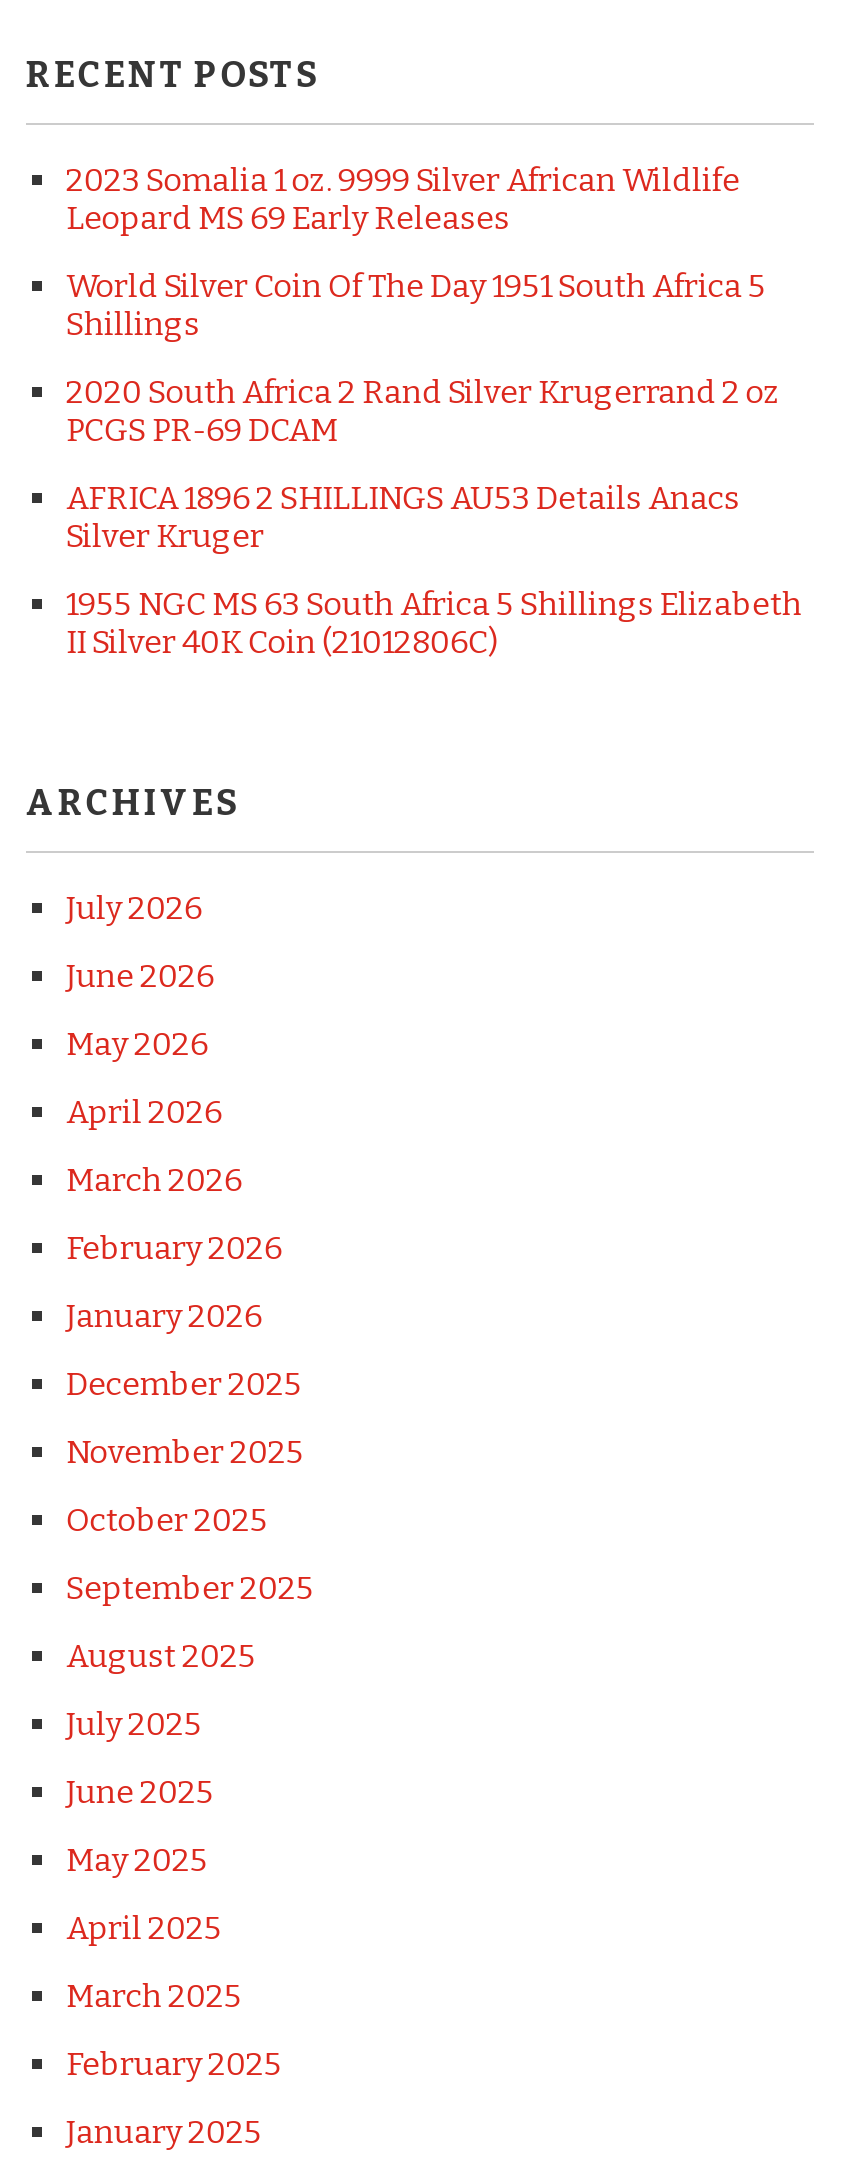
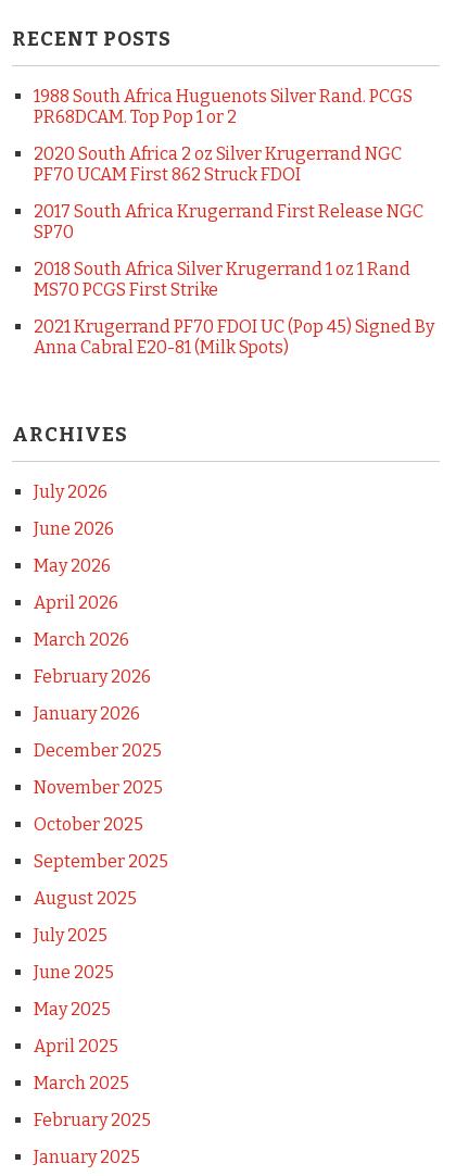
- 2023 Somalia 1 oz. 9999 Silver African Wildlife
- Leopard MS 69 Early Releases
+ 1988 South Africa Huguenots Silver Rand. PCGS
+ PR68DCAM. Top Pop 1 or 2

- World Silver Coin Of The Day 1951 South Africa 5
- Shillings
+ 2020 South Africa 2 oz Silver Krugerrand NGC
+ PF70 UCAM First 862 Struck FDOI

- 2020 South Africa 2 Rand Silver Krugerrand 2 oz
- PCGS PR-69 DCAM
+ 2017 South Africa Krugerrand First Release NGC
+ SP70

- AFRICA 1896 2 SHILLINGS AU53 Details Anacs
- Silver Kruger
+ 2018 South Africa Silver Krugerrand 1 oz 1 Rand
+ MS70 PCGS First Strike

- 1955 NGC MS 63 South Africa 5 Shillings Elizabeth
- II Silver 40K Coin (21012806C)
+ 2021 Krugerrand PF70 FDOI UC (Pop 45) Signed By
+ Anna Cabral E20-81 (Milk Spots)
